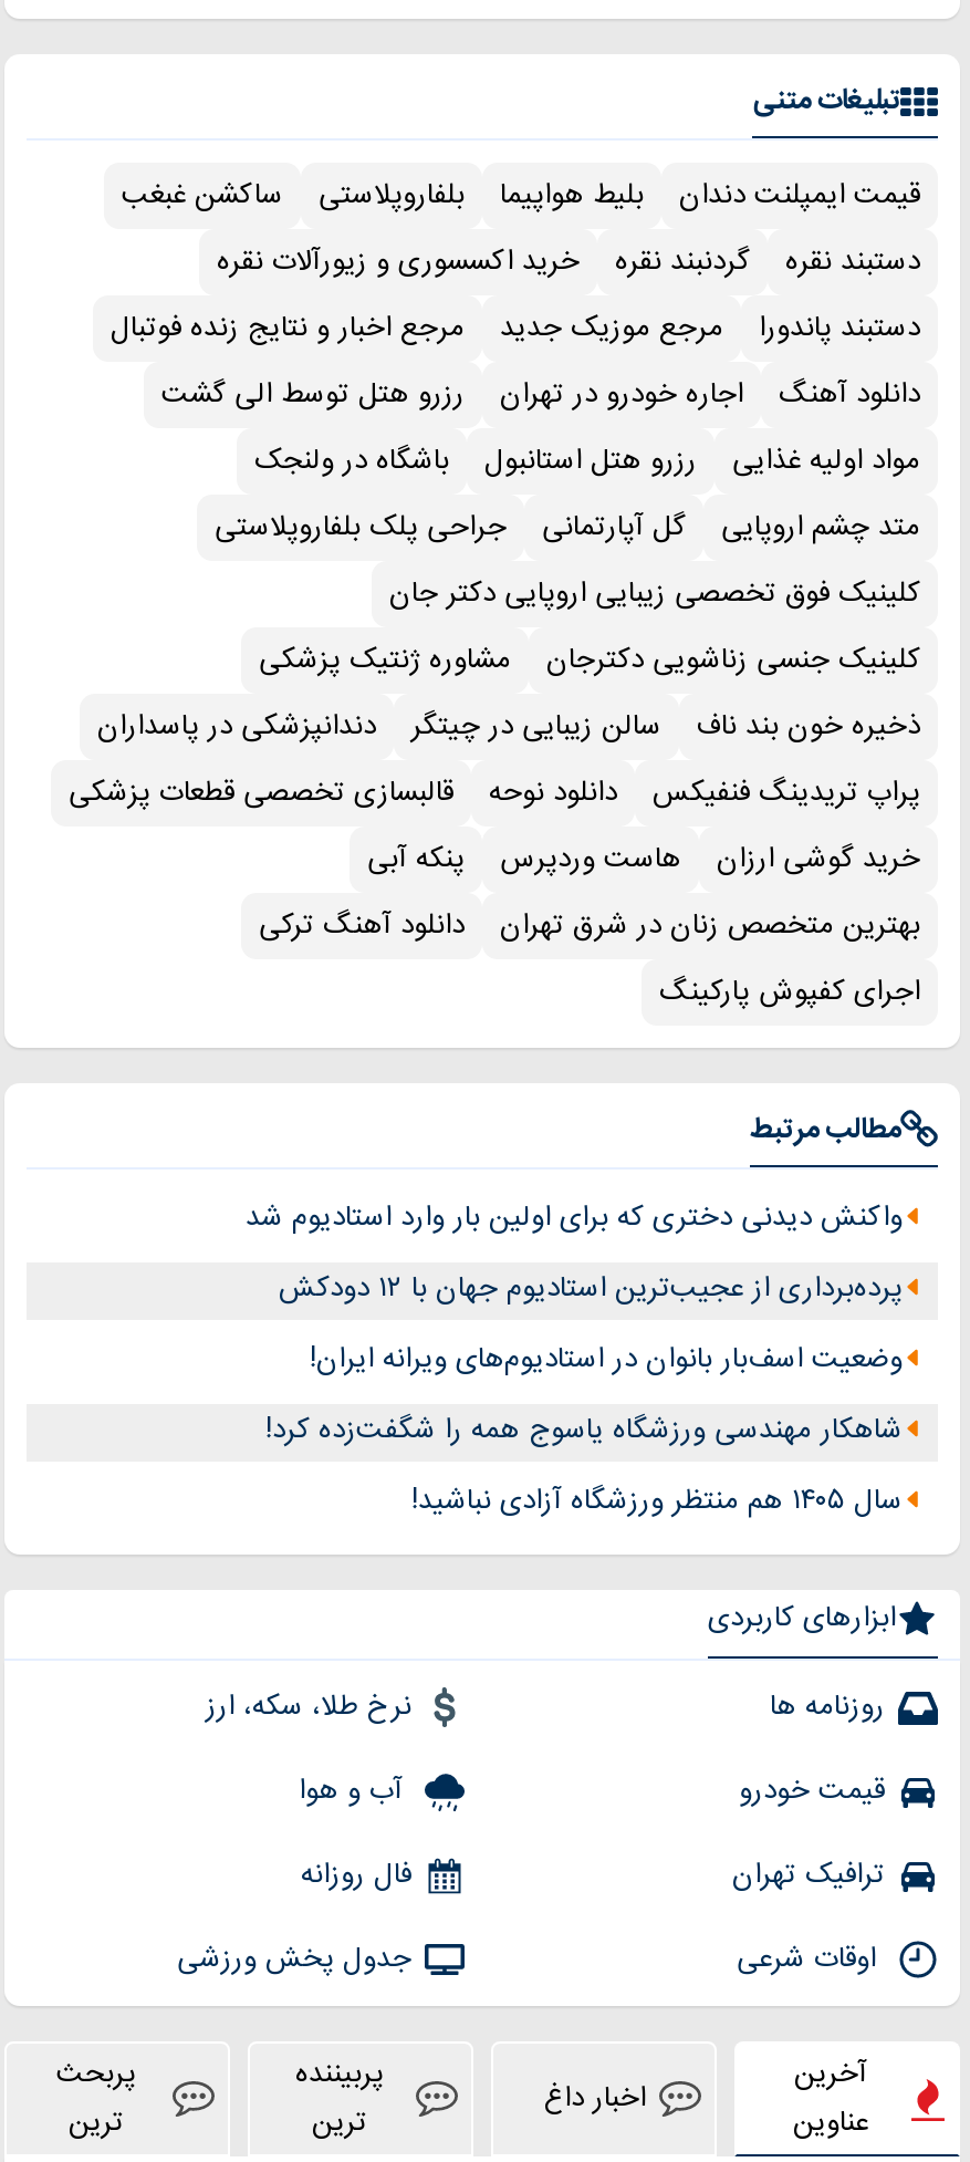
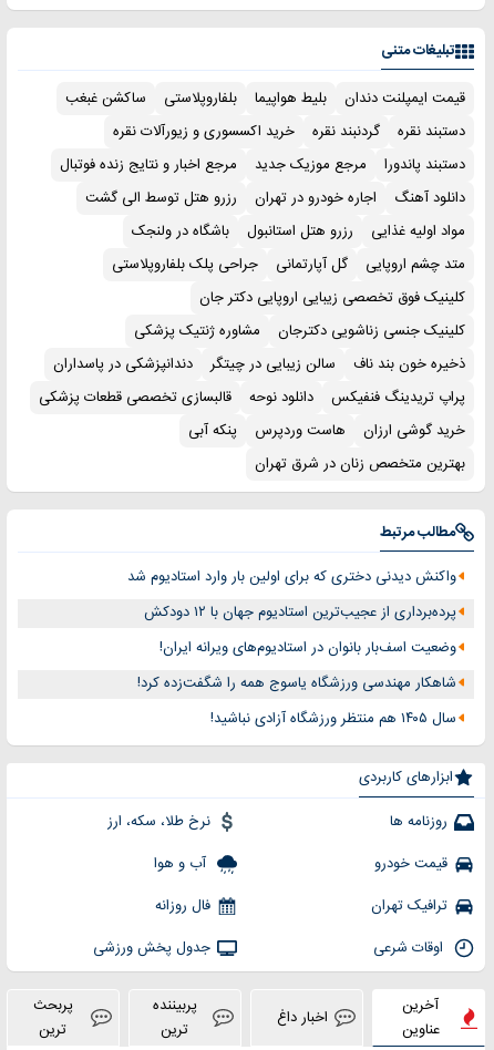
- دانلود آهنگ ترکی
- اجرای کفپوش پارکینگ
